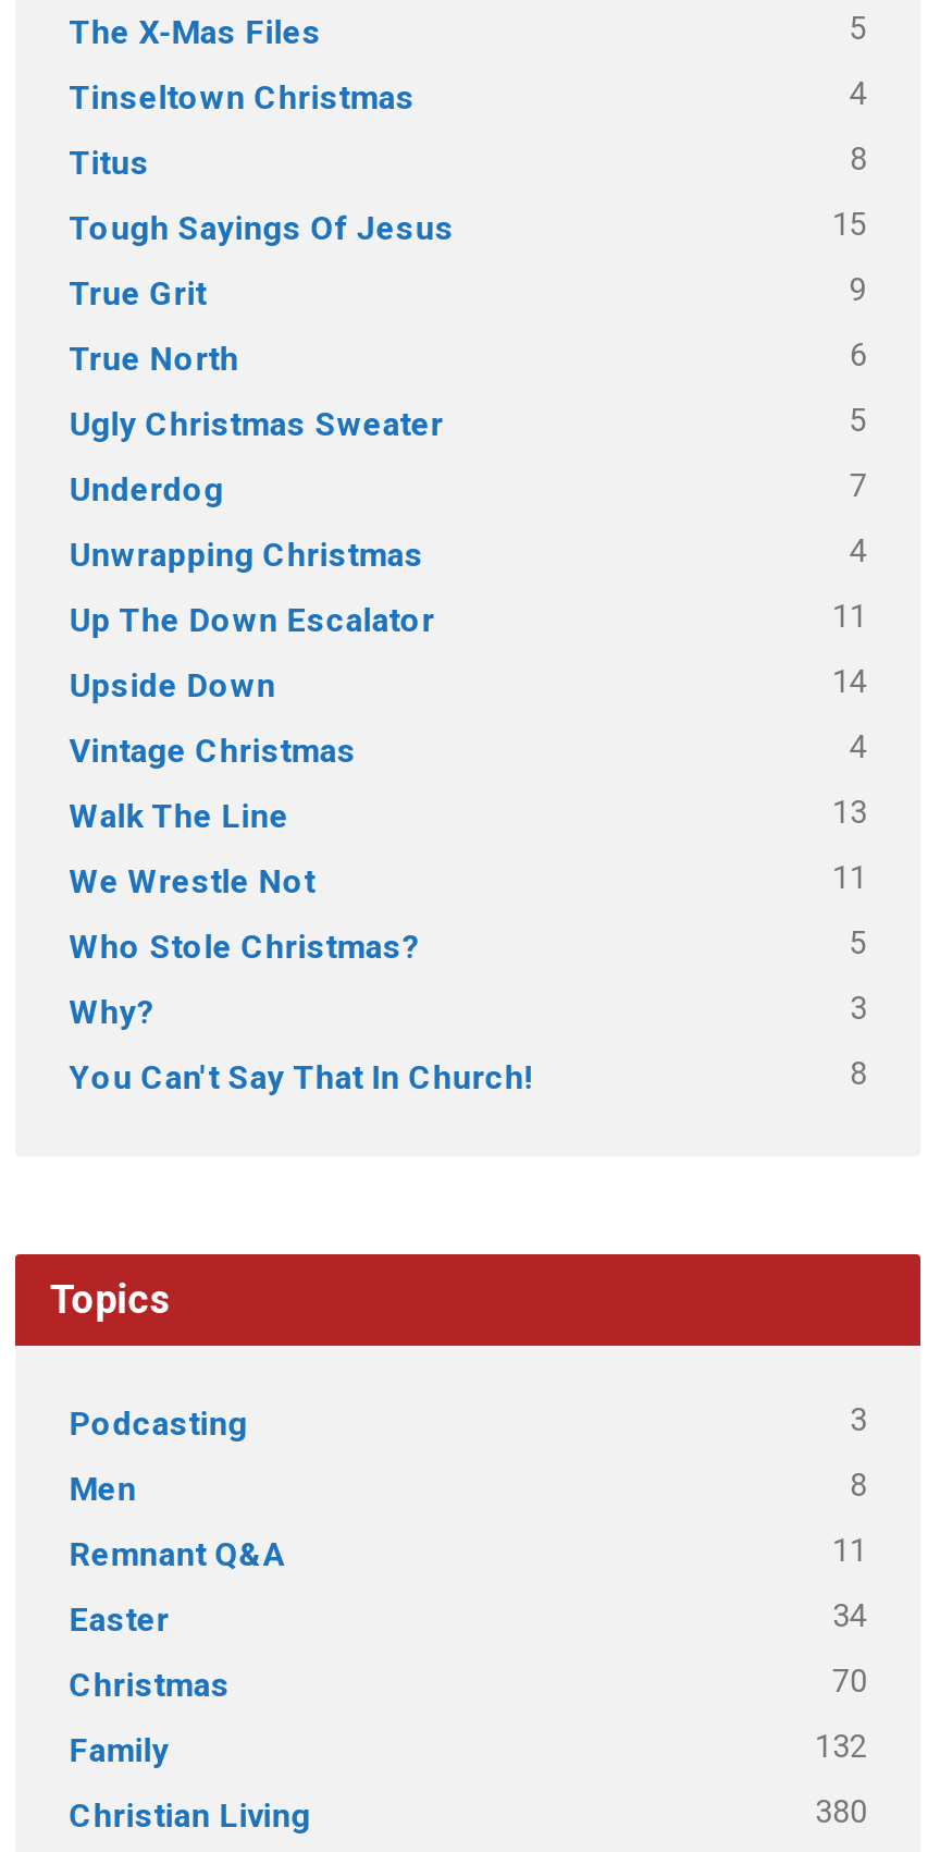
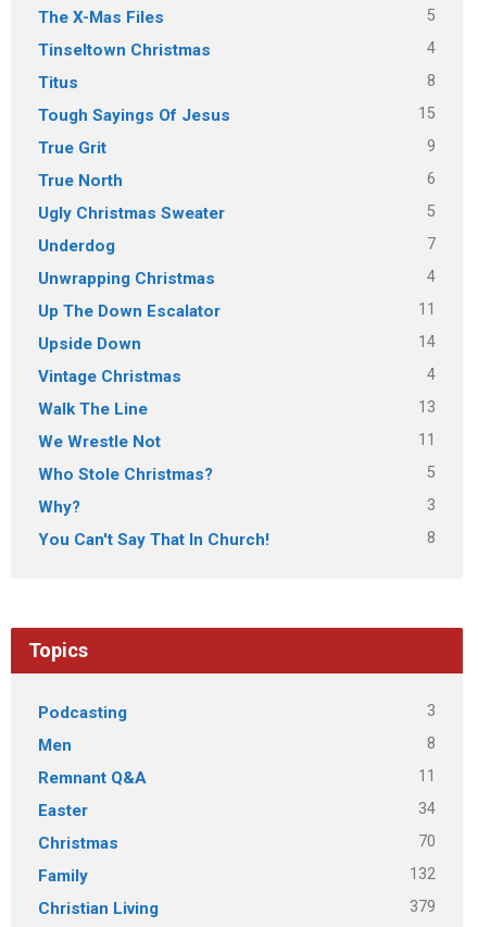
- 380
+ 379
